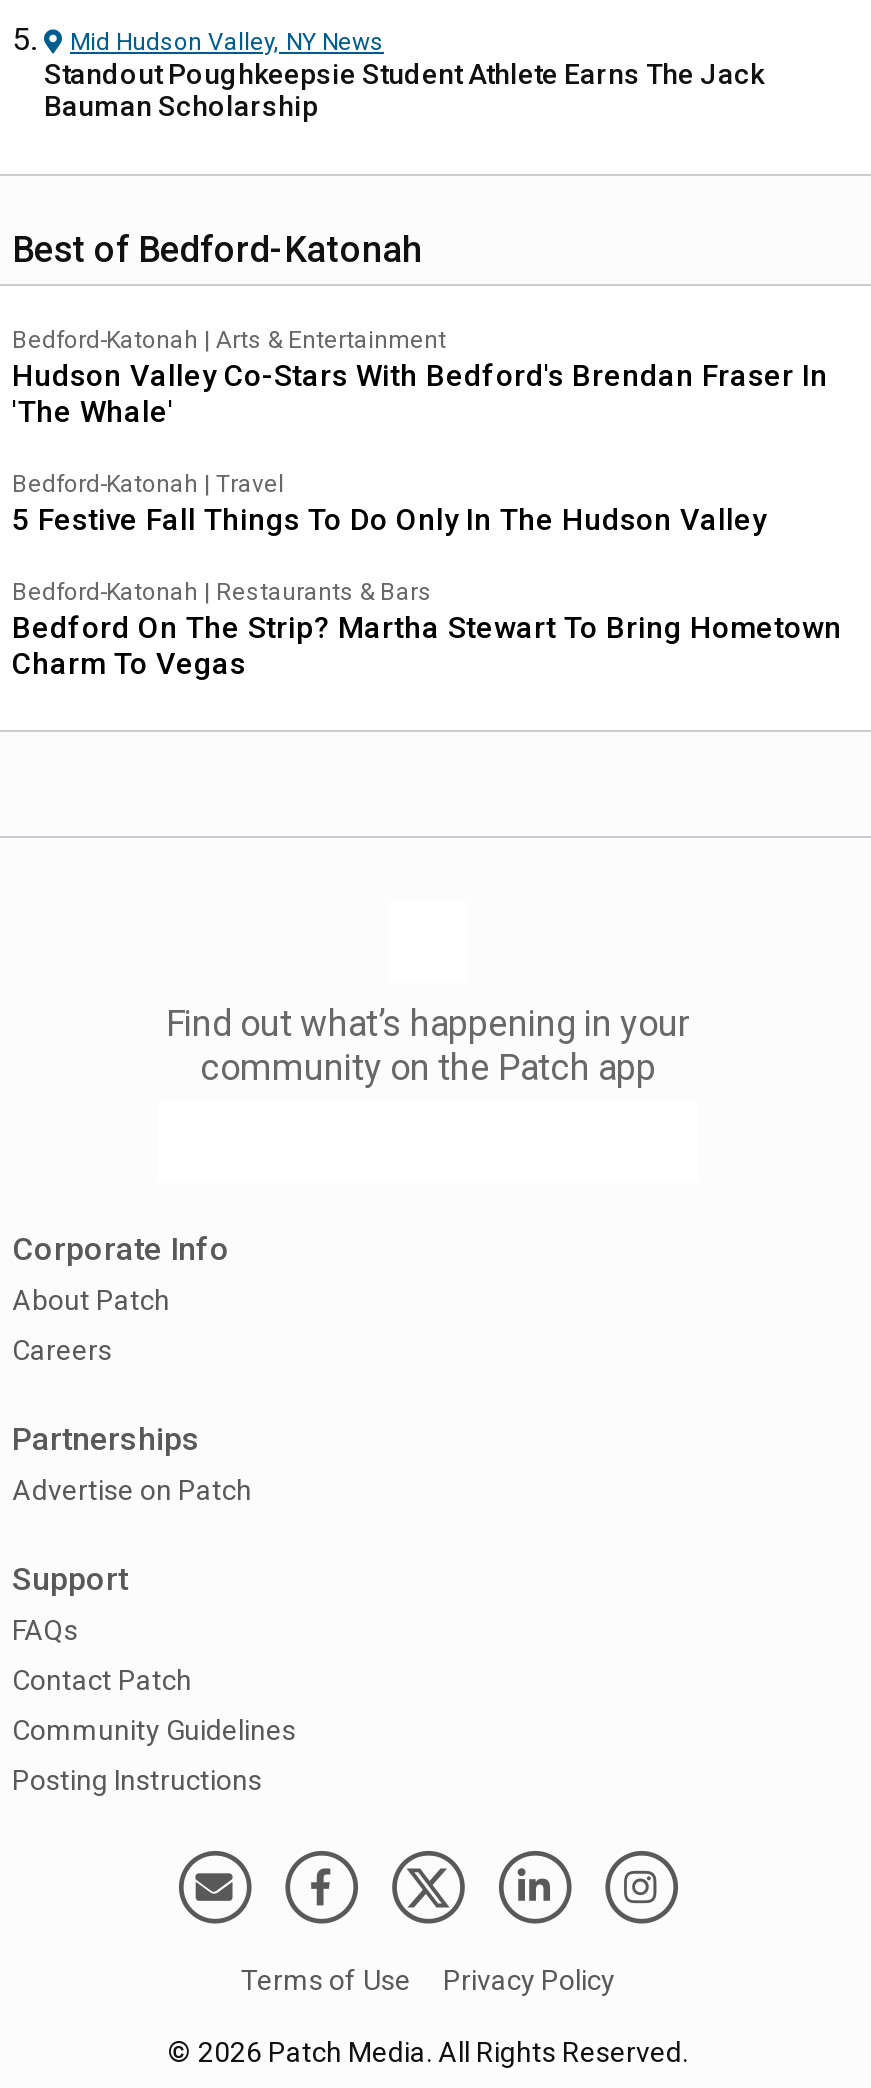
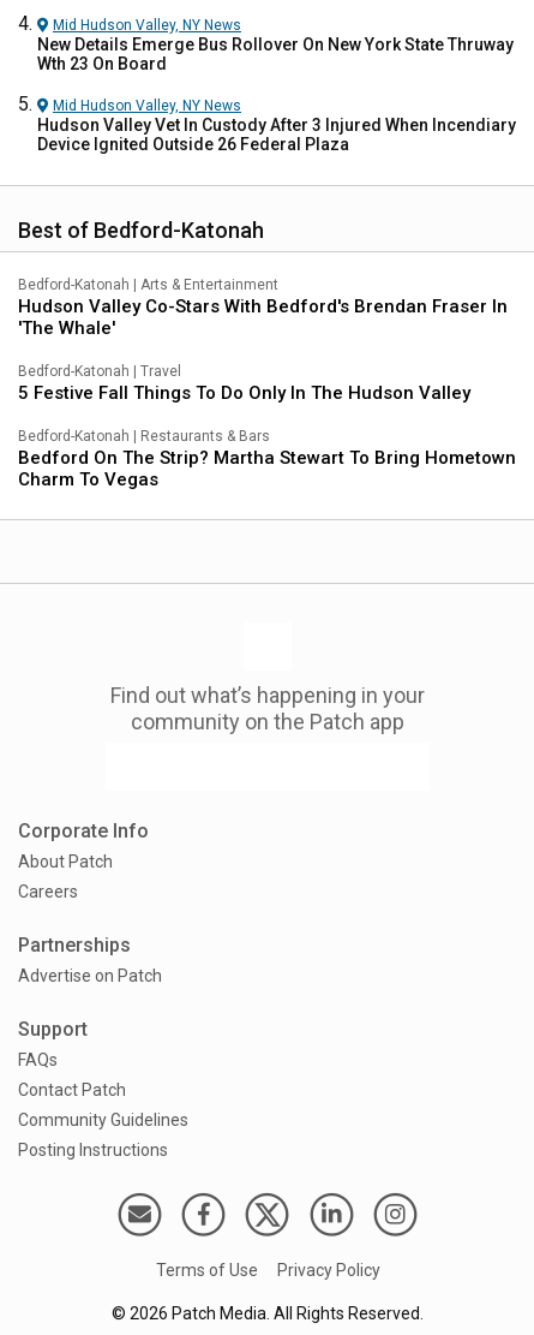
- Standout Poughkeepsie Student Athlete Earns The Jack
- Bauman Scholarship
+ New Details Emerge Bus Rollover On New York State Thruway
+ Wth 23 On Board
+ Mid Hudson Valley, NY News
+ Hudson Valley Vet In Custody After 3 Injured When Incendiary
+ Device Ignited Outside 26 Federal Plaza
